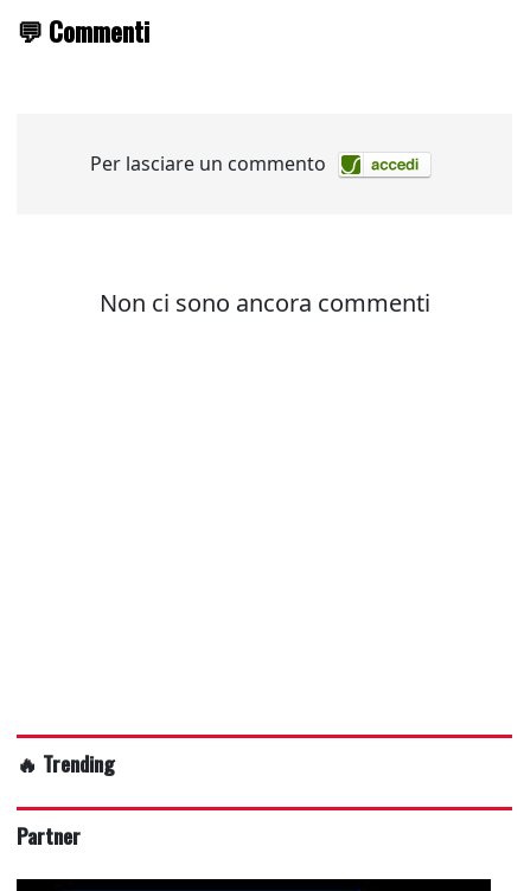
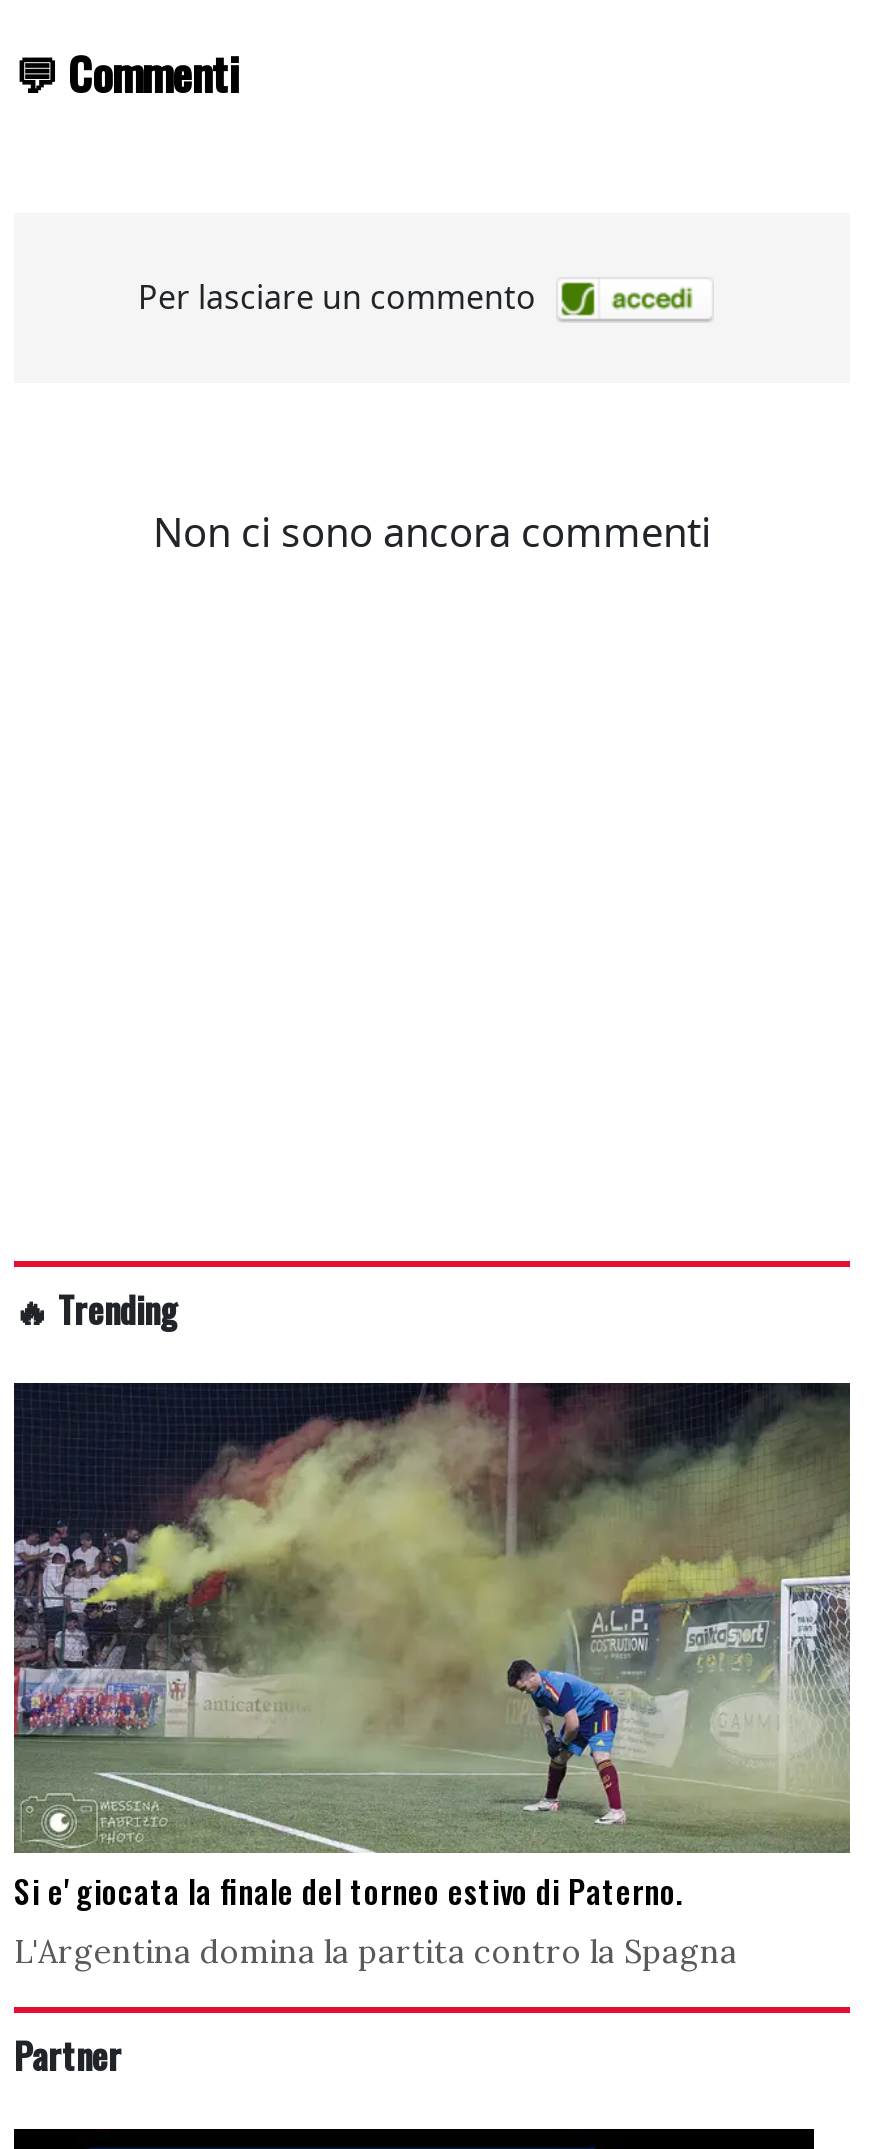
+ [image]
+ Si e' giocata la finale del torneo estivo di Paterno.
+ L'Argentina domina la partita contro la Spagna
